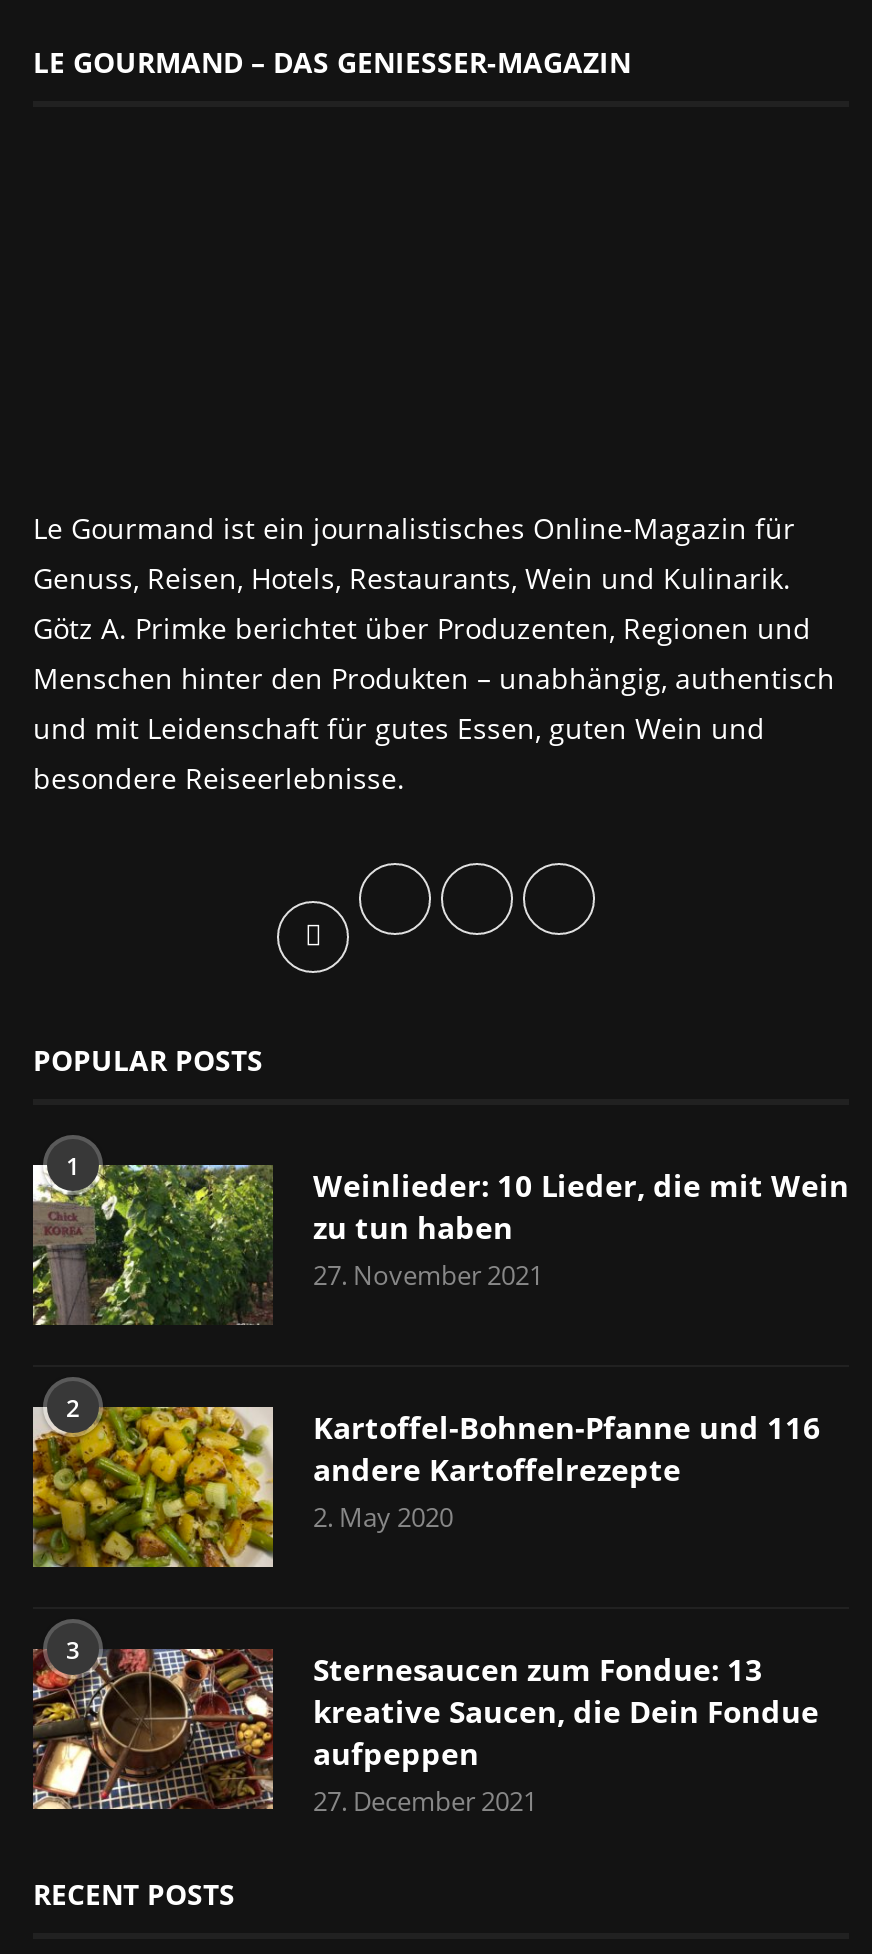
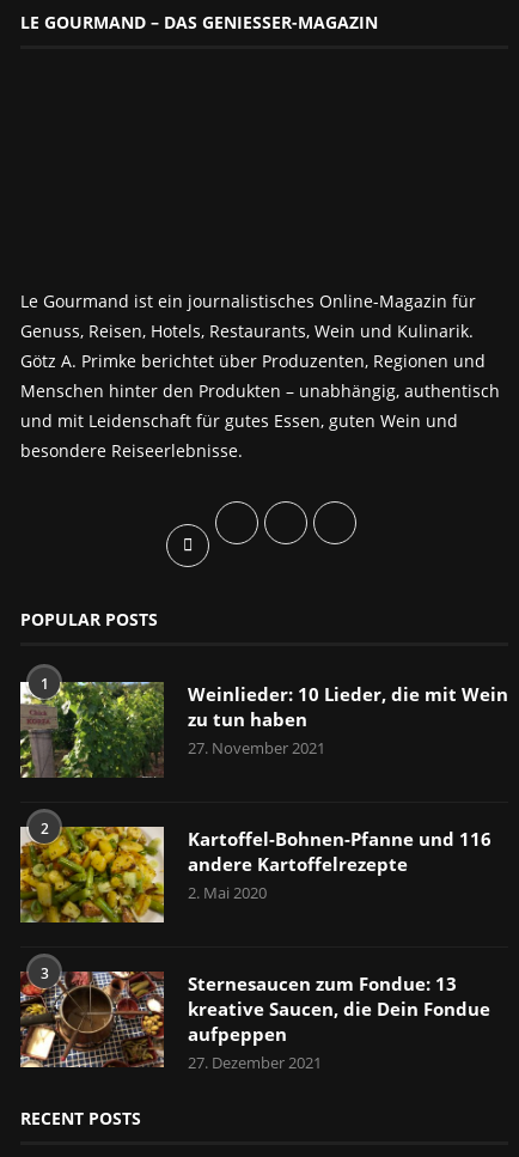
- 2. May 2020
+ 2. Mai 2020

- 27. December 2021
+ 27. Dezember 2021
